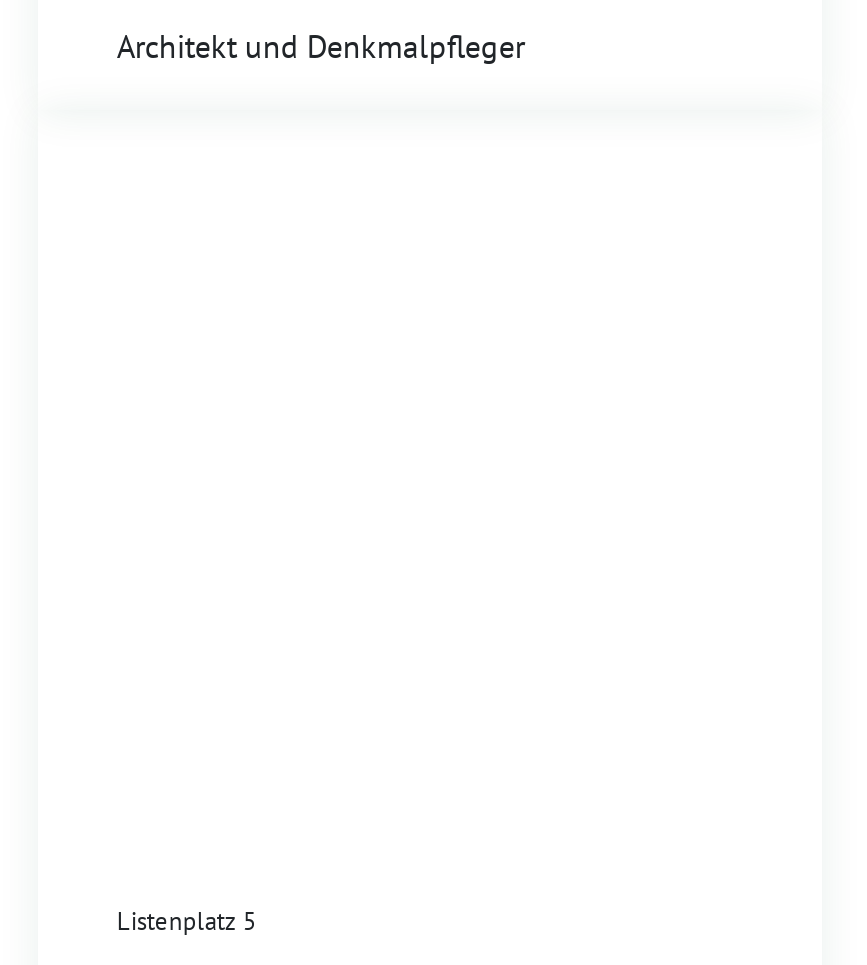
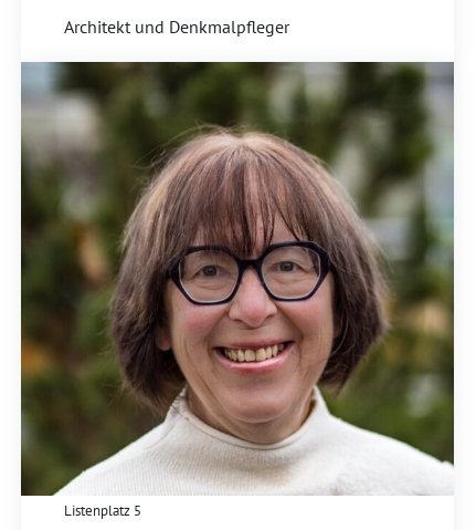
+ [image]
